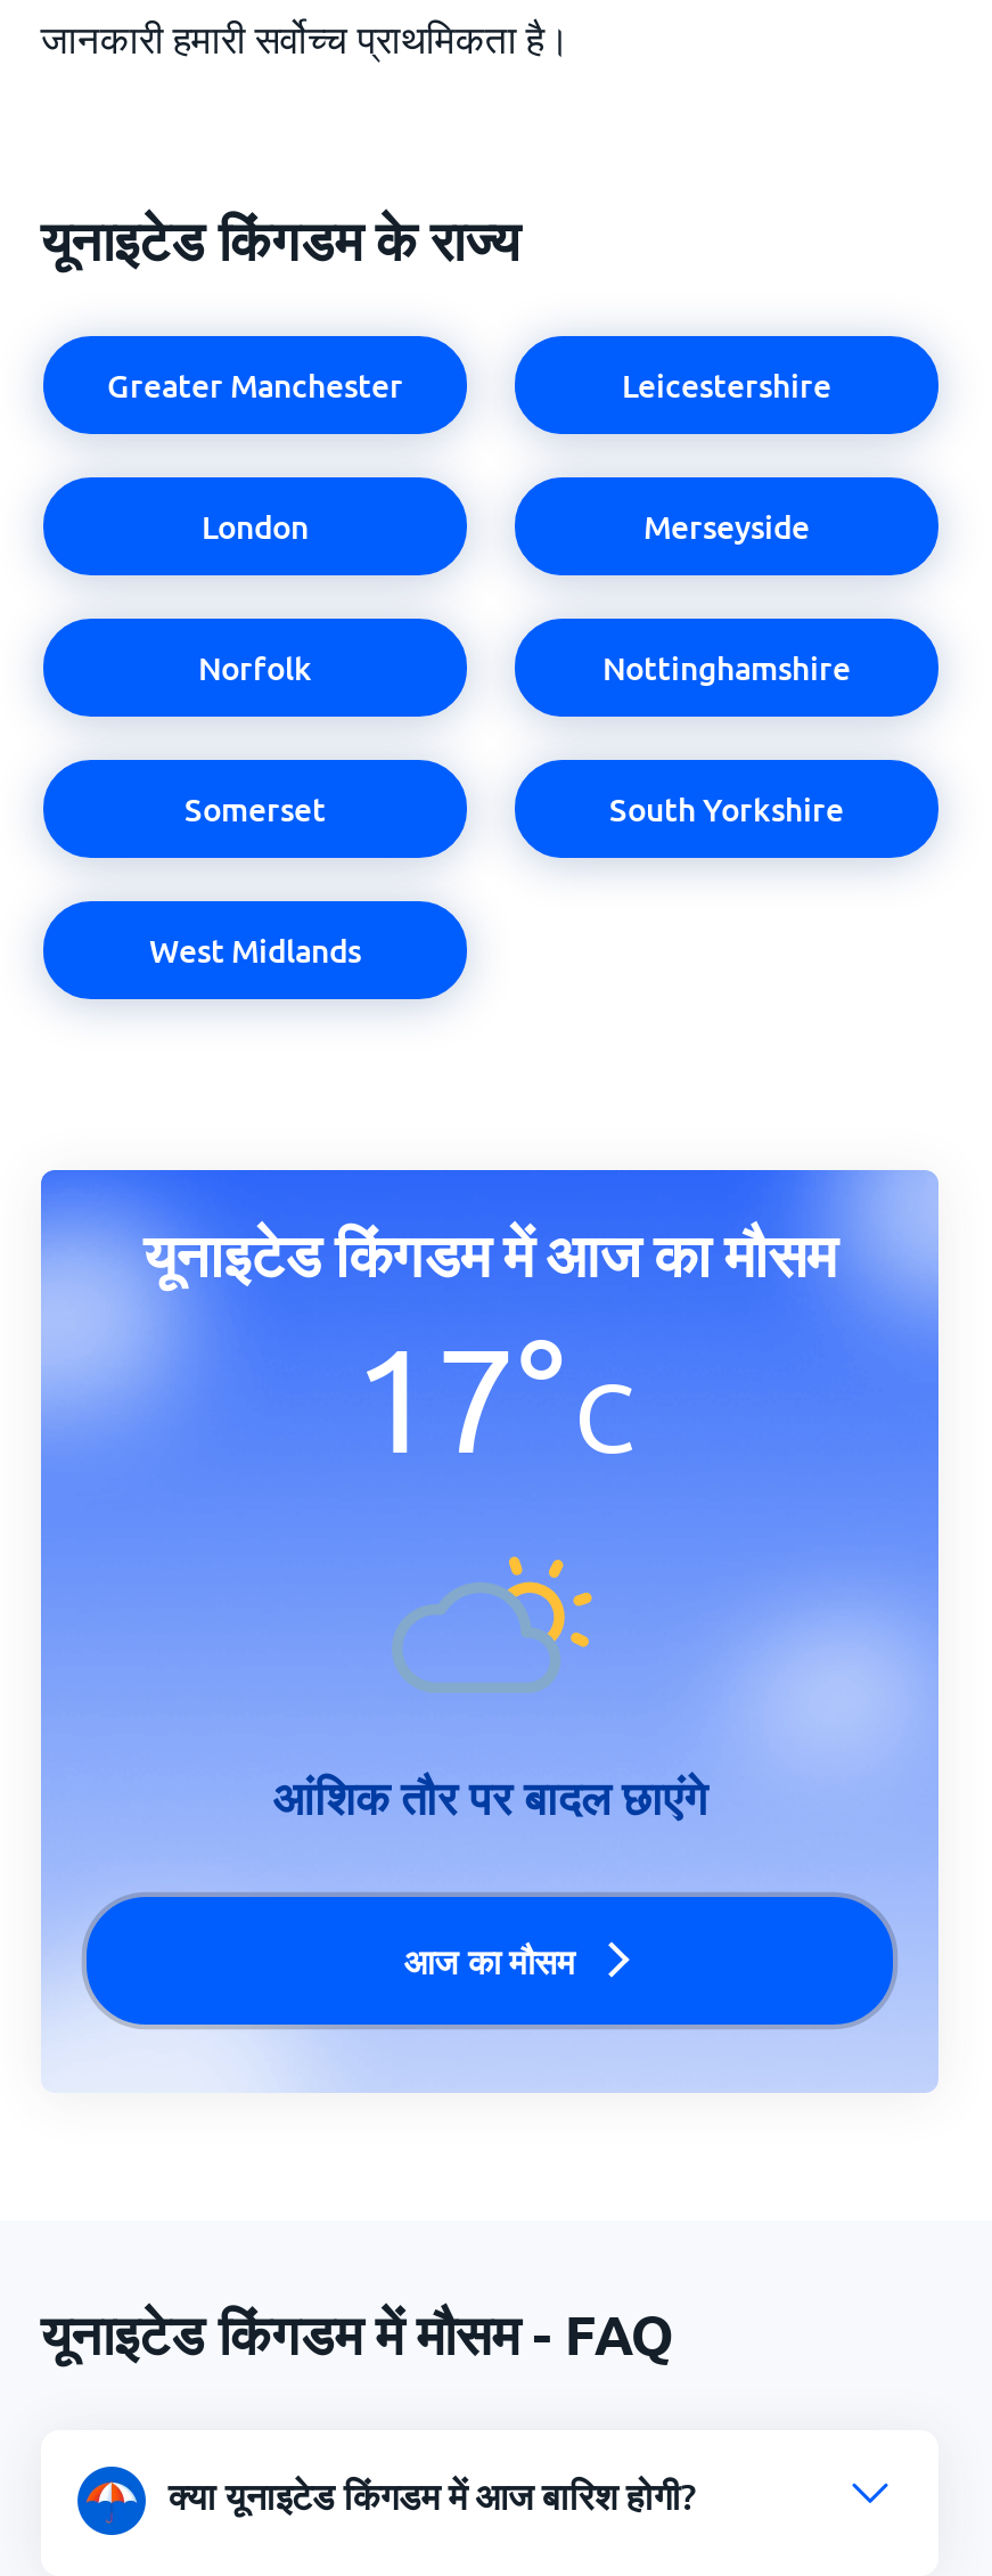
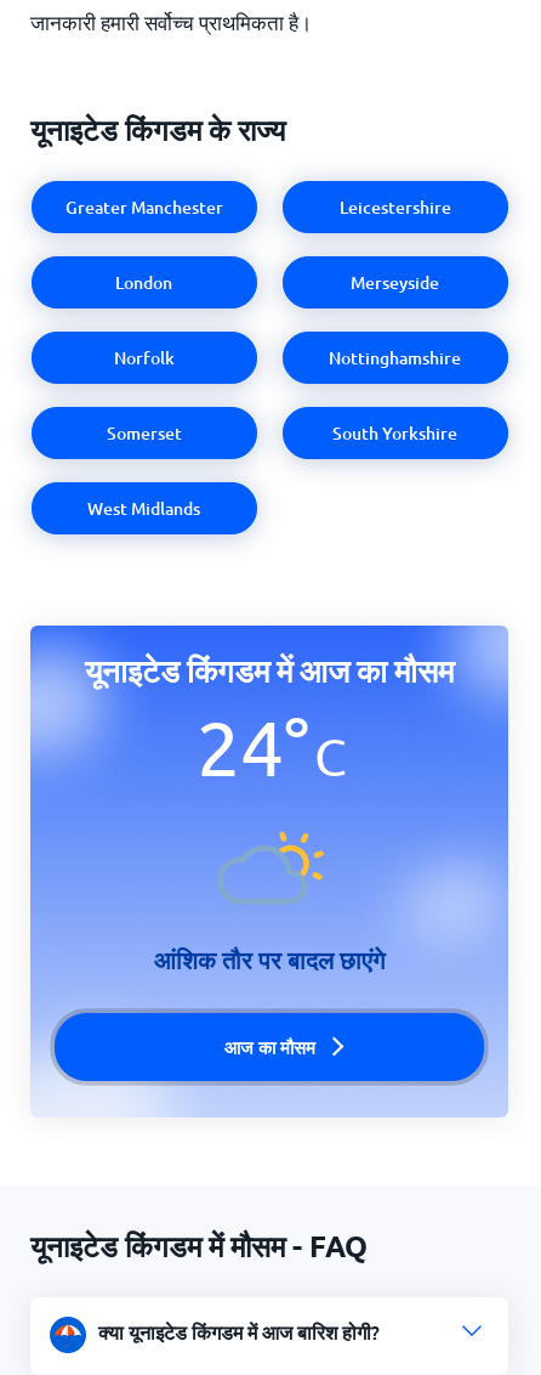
- 17° C
+ 24° C
